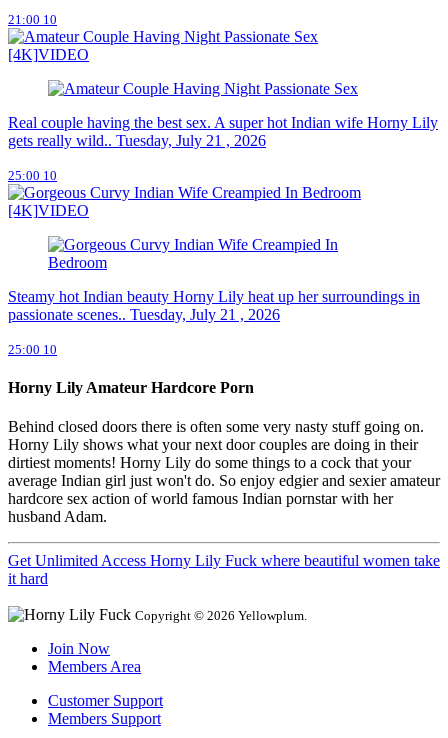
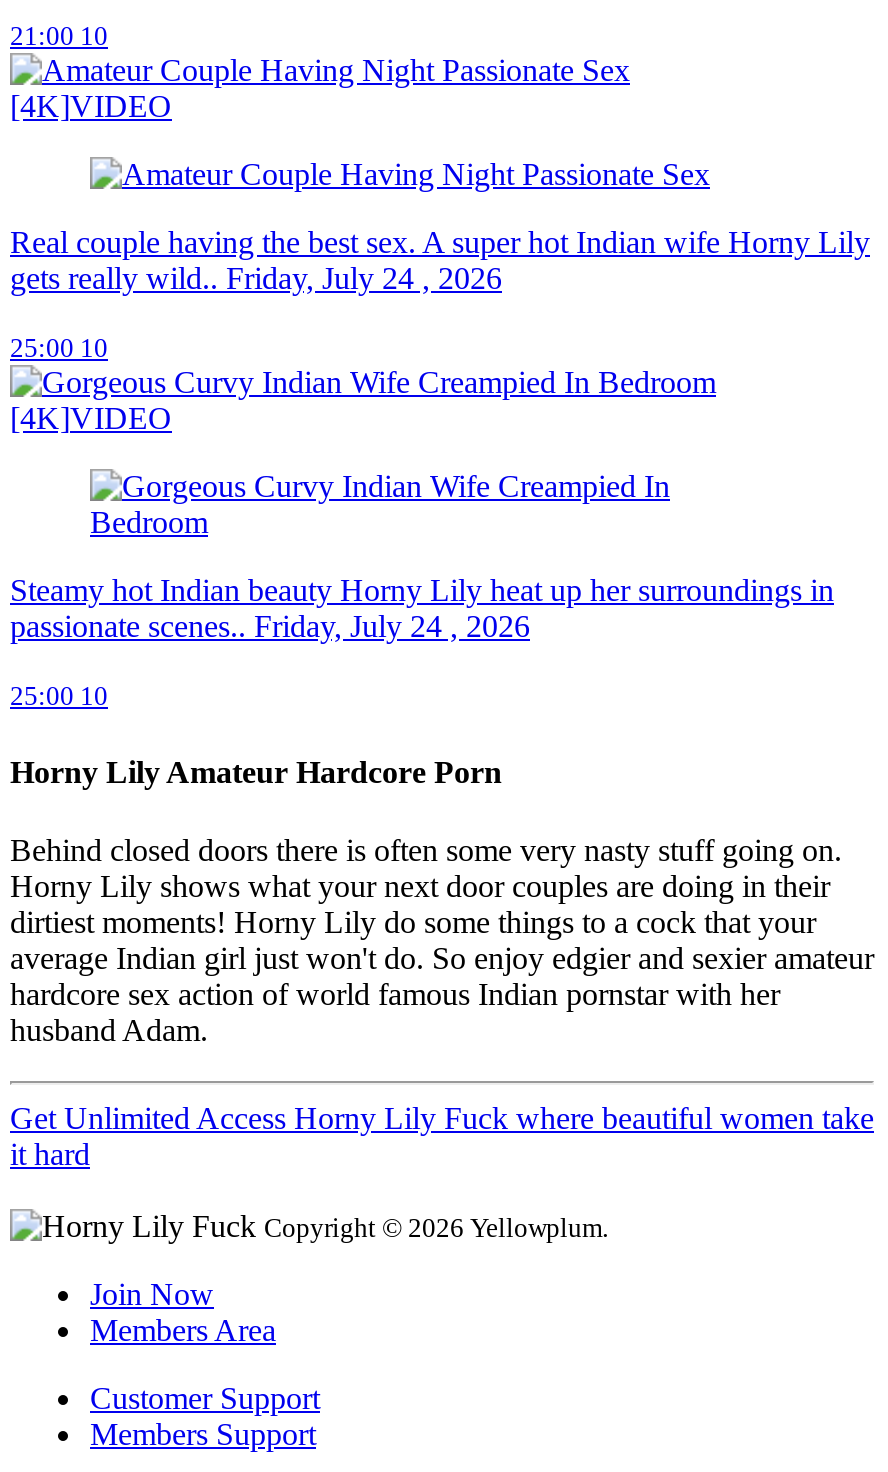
- gets really wild.. Tuesday, July 21 , 2026
+ gets really wild.. Friday, July 24 , 2026

- passionate scenes.. Tuesday, July 21 , 2026
+ passionate scenes.. Friday, July 24 , 2026
